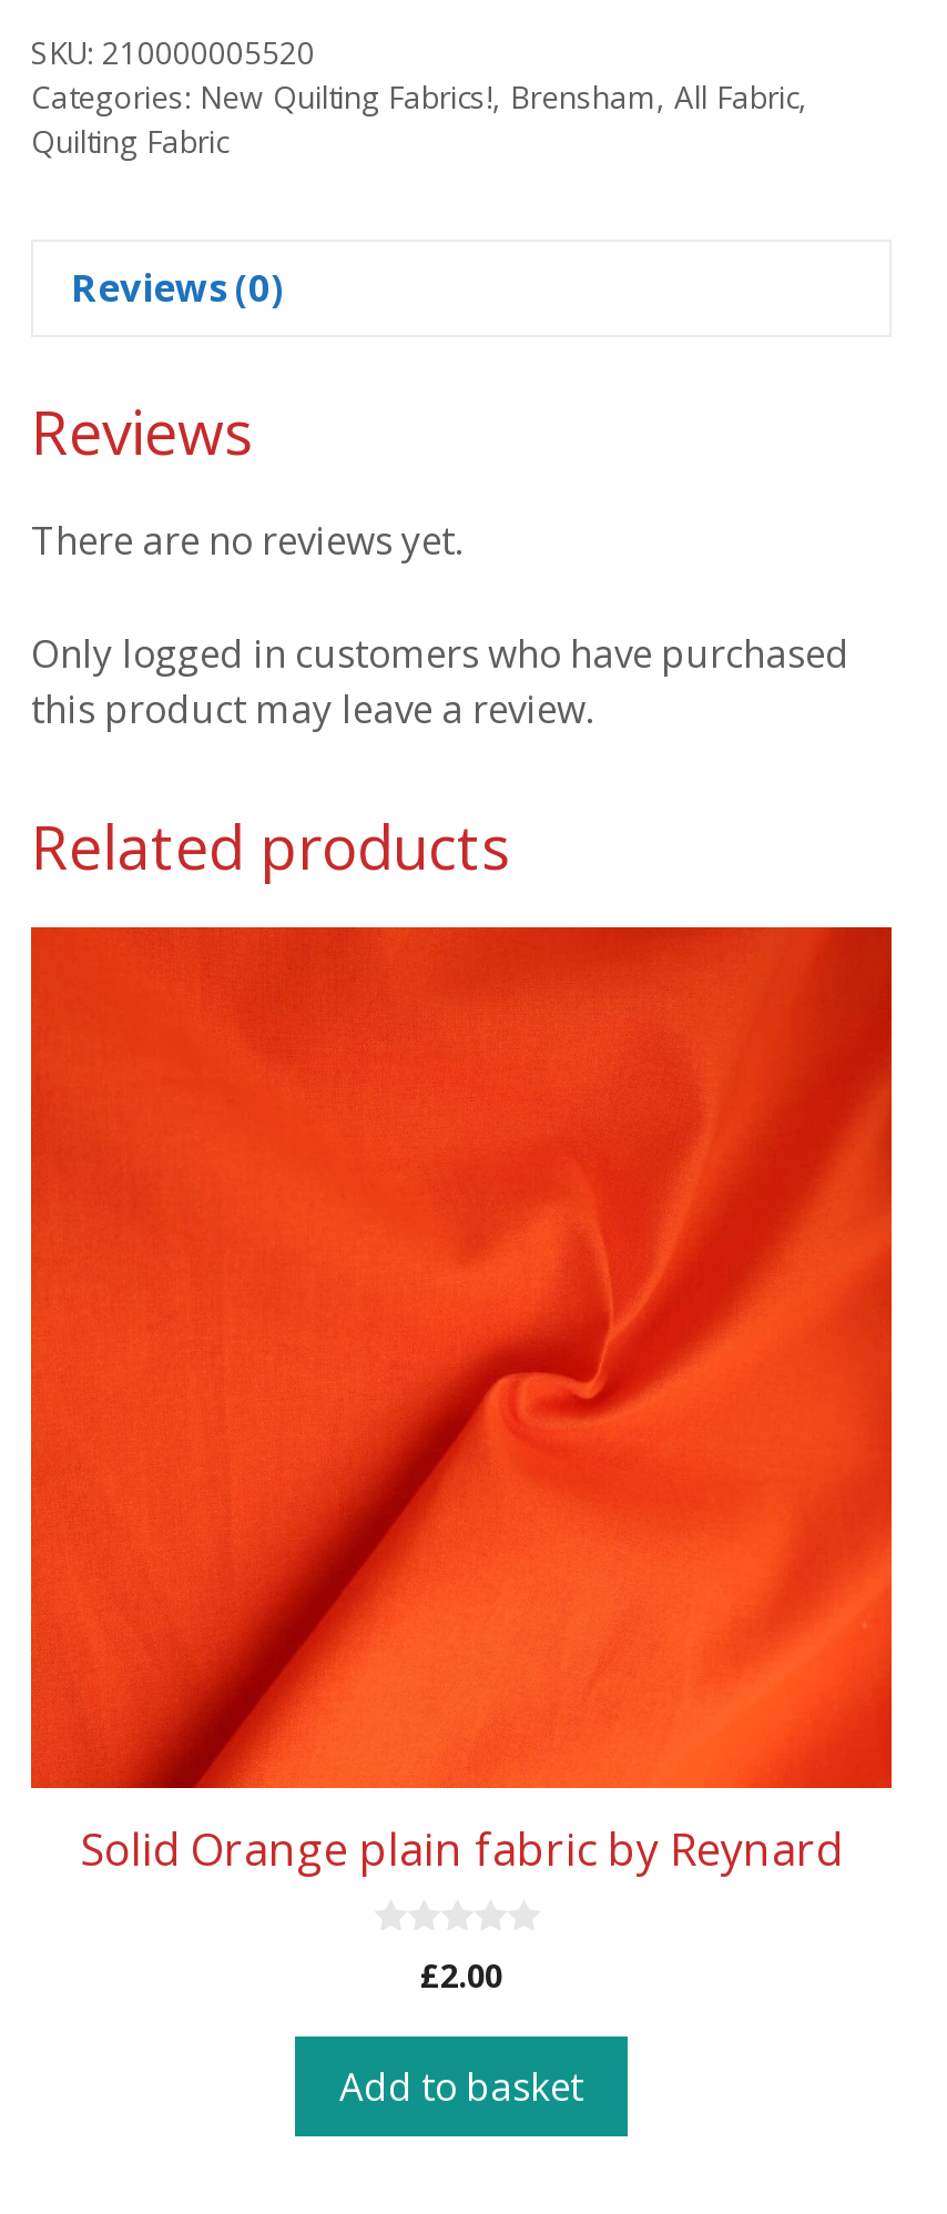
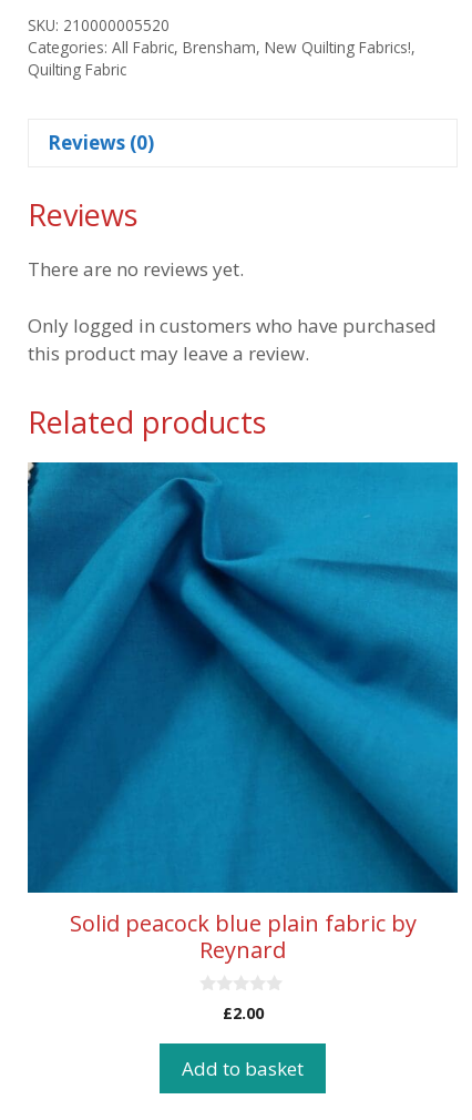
- Categories: New Quilting Fabrics!, Brensham, All Fabric,
+ Categories: All Fabric, Brensham, New Quilting Fabrics!,

- [image]
- Solid Orange plain fabric by Reynard
+ [image]
+ Solid peacock blue plain fabric by
+ Reynard
